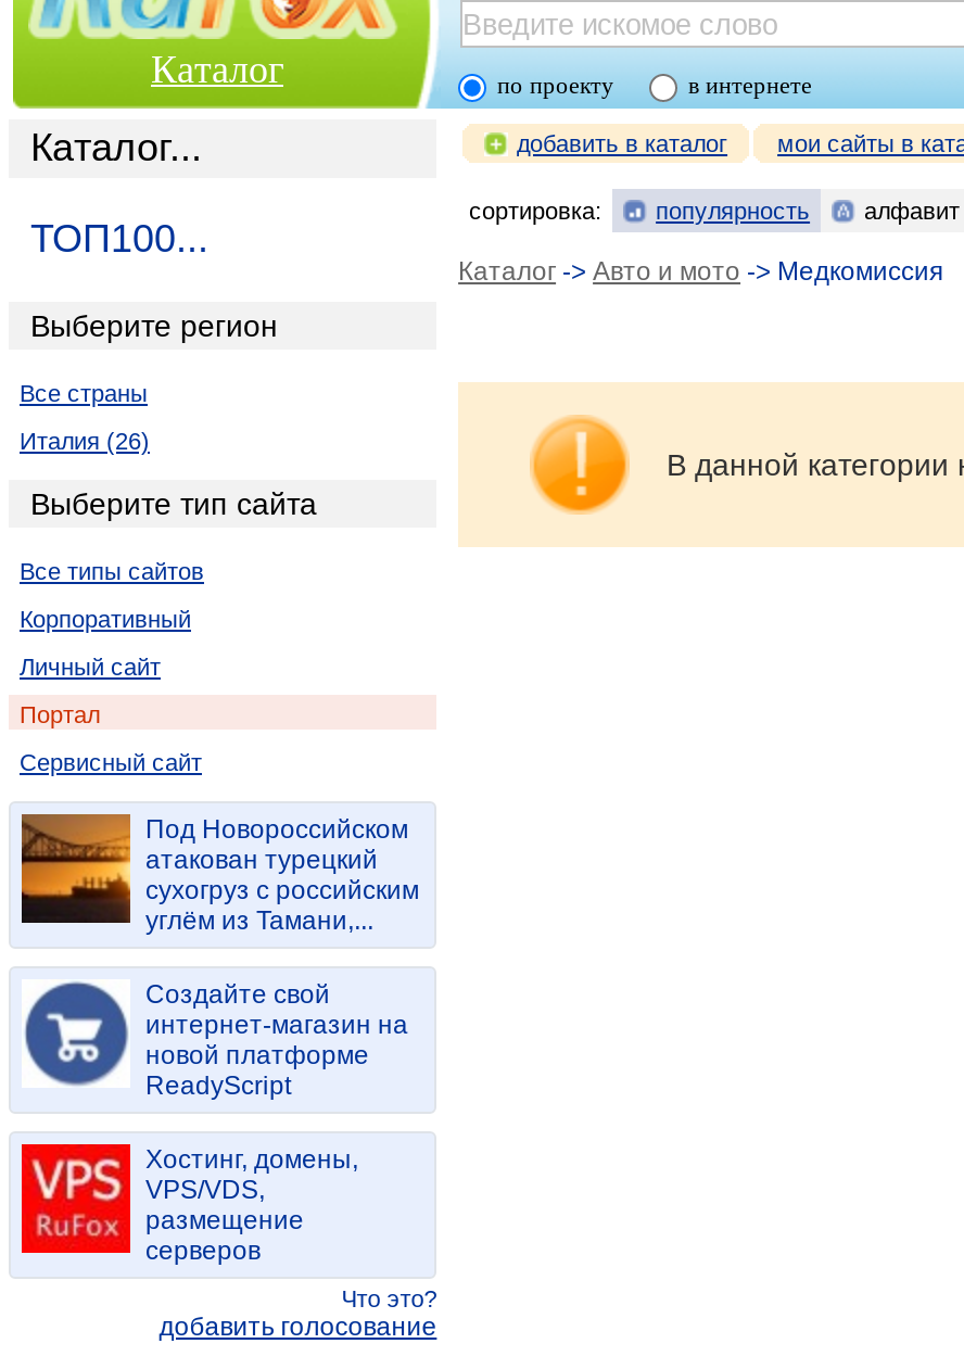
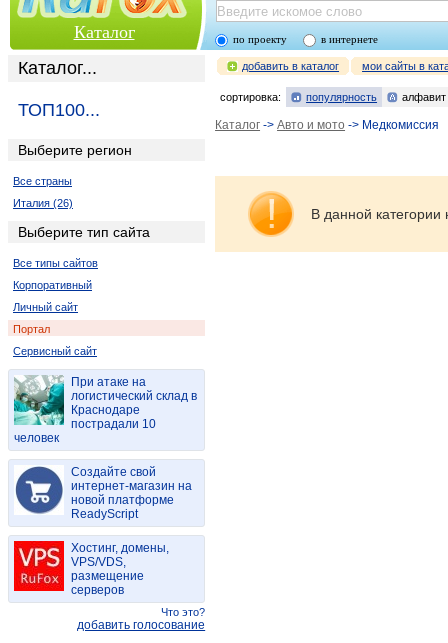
- [image]
- Под Новороссийском
- атакован турецкий
- сухогруз с российским
- углём из Тамани,...
+ [image]
+ При атаке на
+ логистический склад в
+ Краснодаре
+ пострадали 10
+ человек
